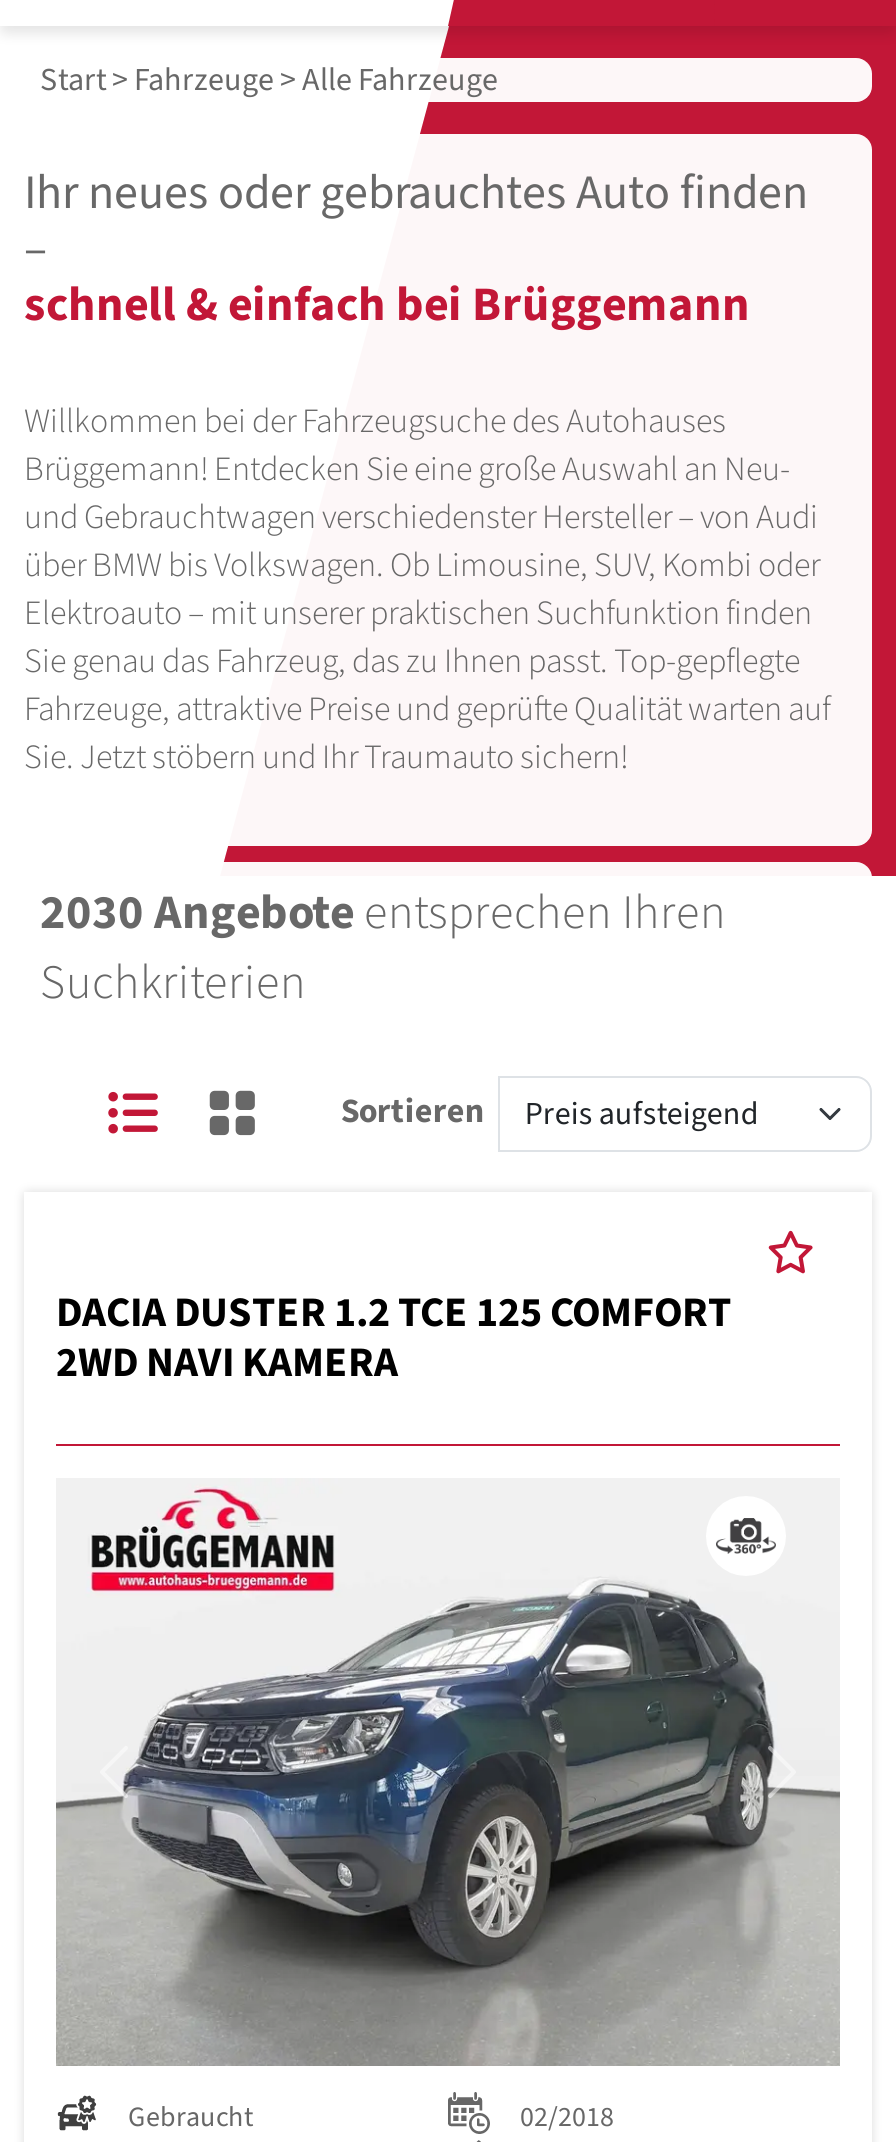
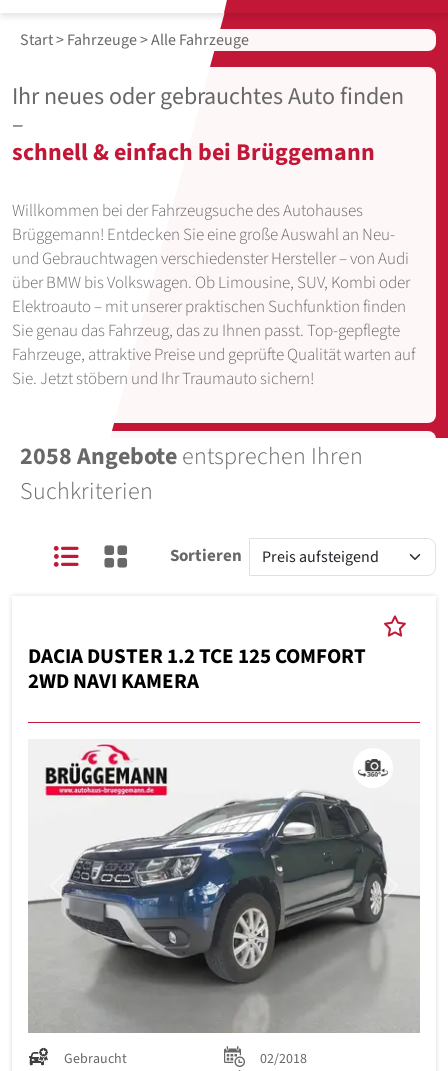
- 2030 Angebote entsprechen Ihren
+ 2058 Angebote entsprechen Ihren
